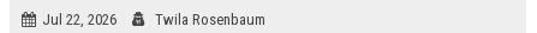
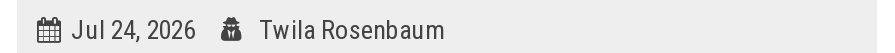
- Jul 22, 2026 Twila Rosenbaum
+ Jul 24, 2026 Twila Rosenbaum
